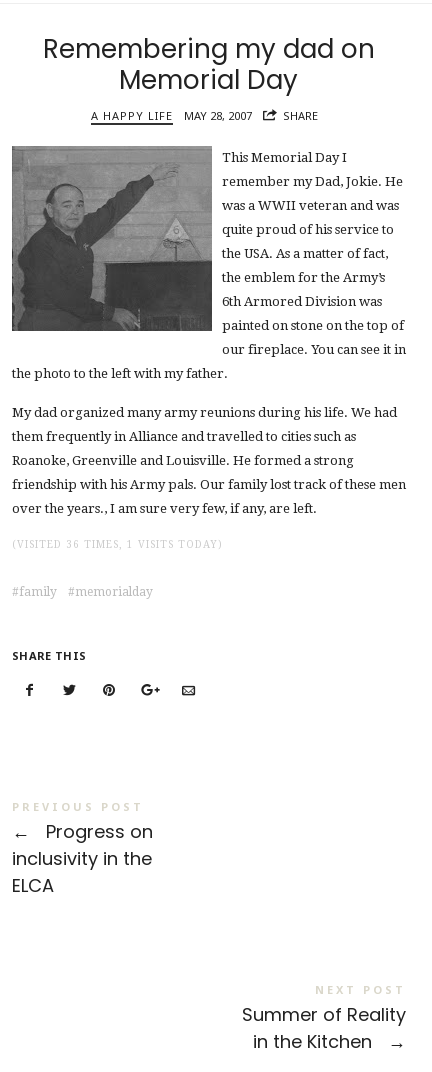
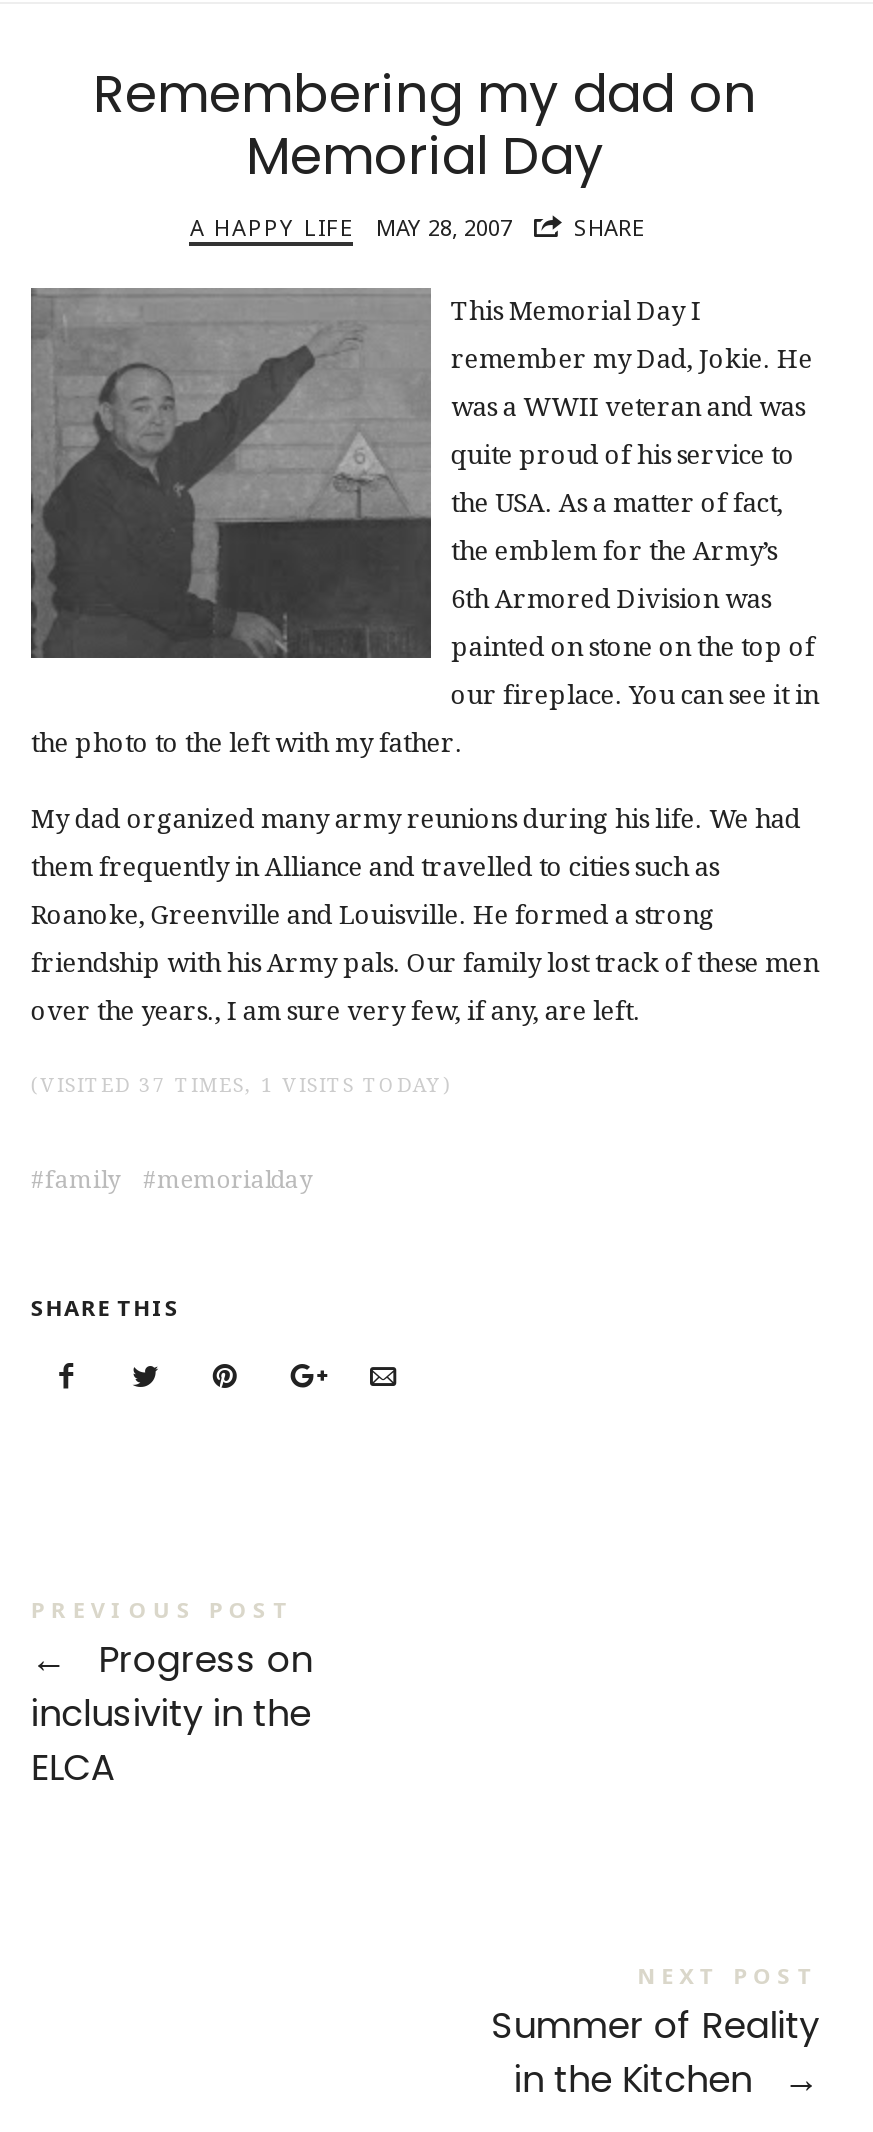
- (VISITED 36 TIMES, 1 VISITS TODAY)
+ (VISITED 37 TIMES, 1 VISITS TODAY)
